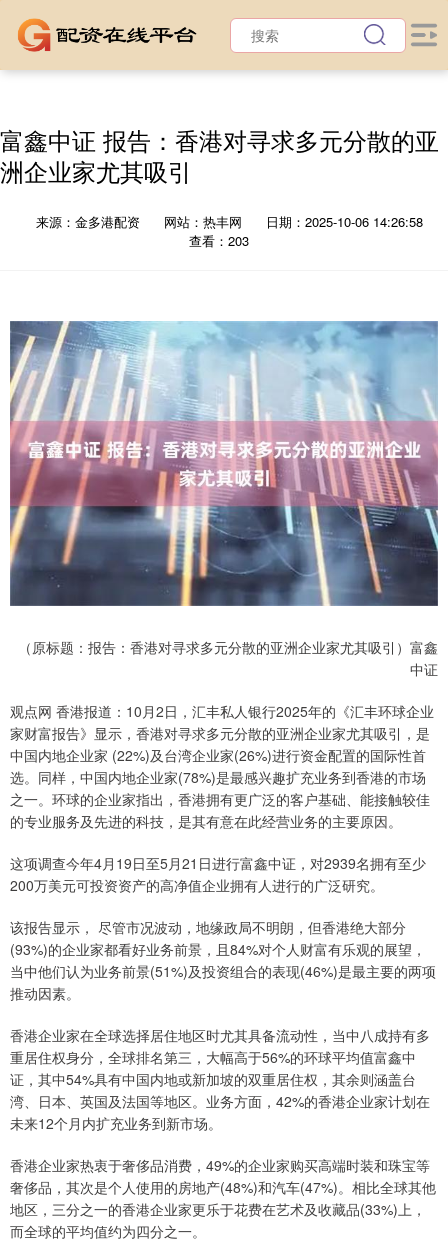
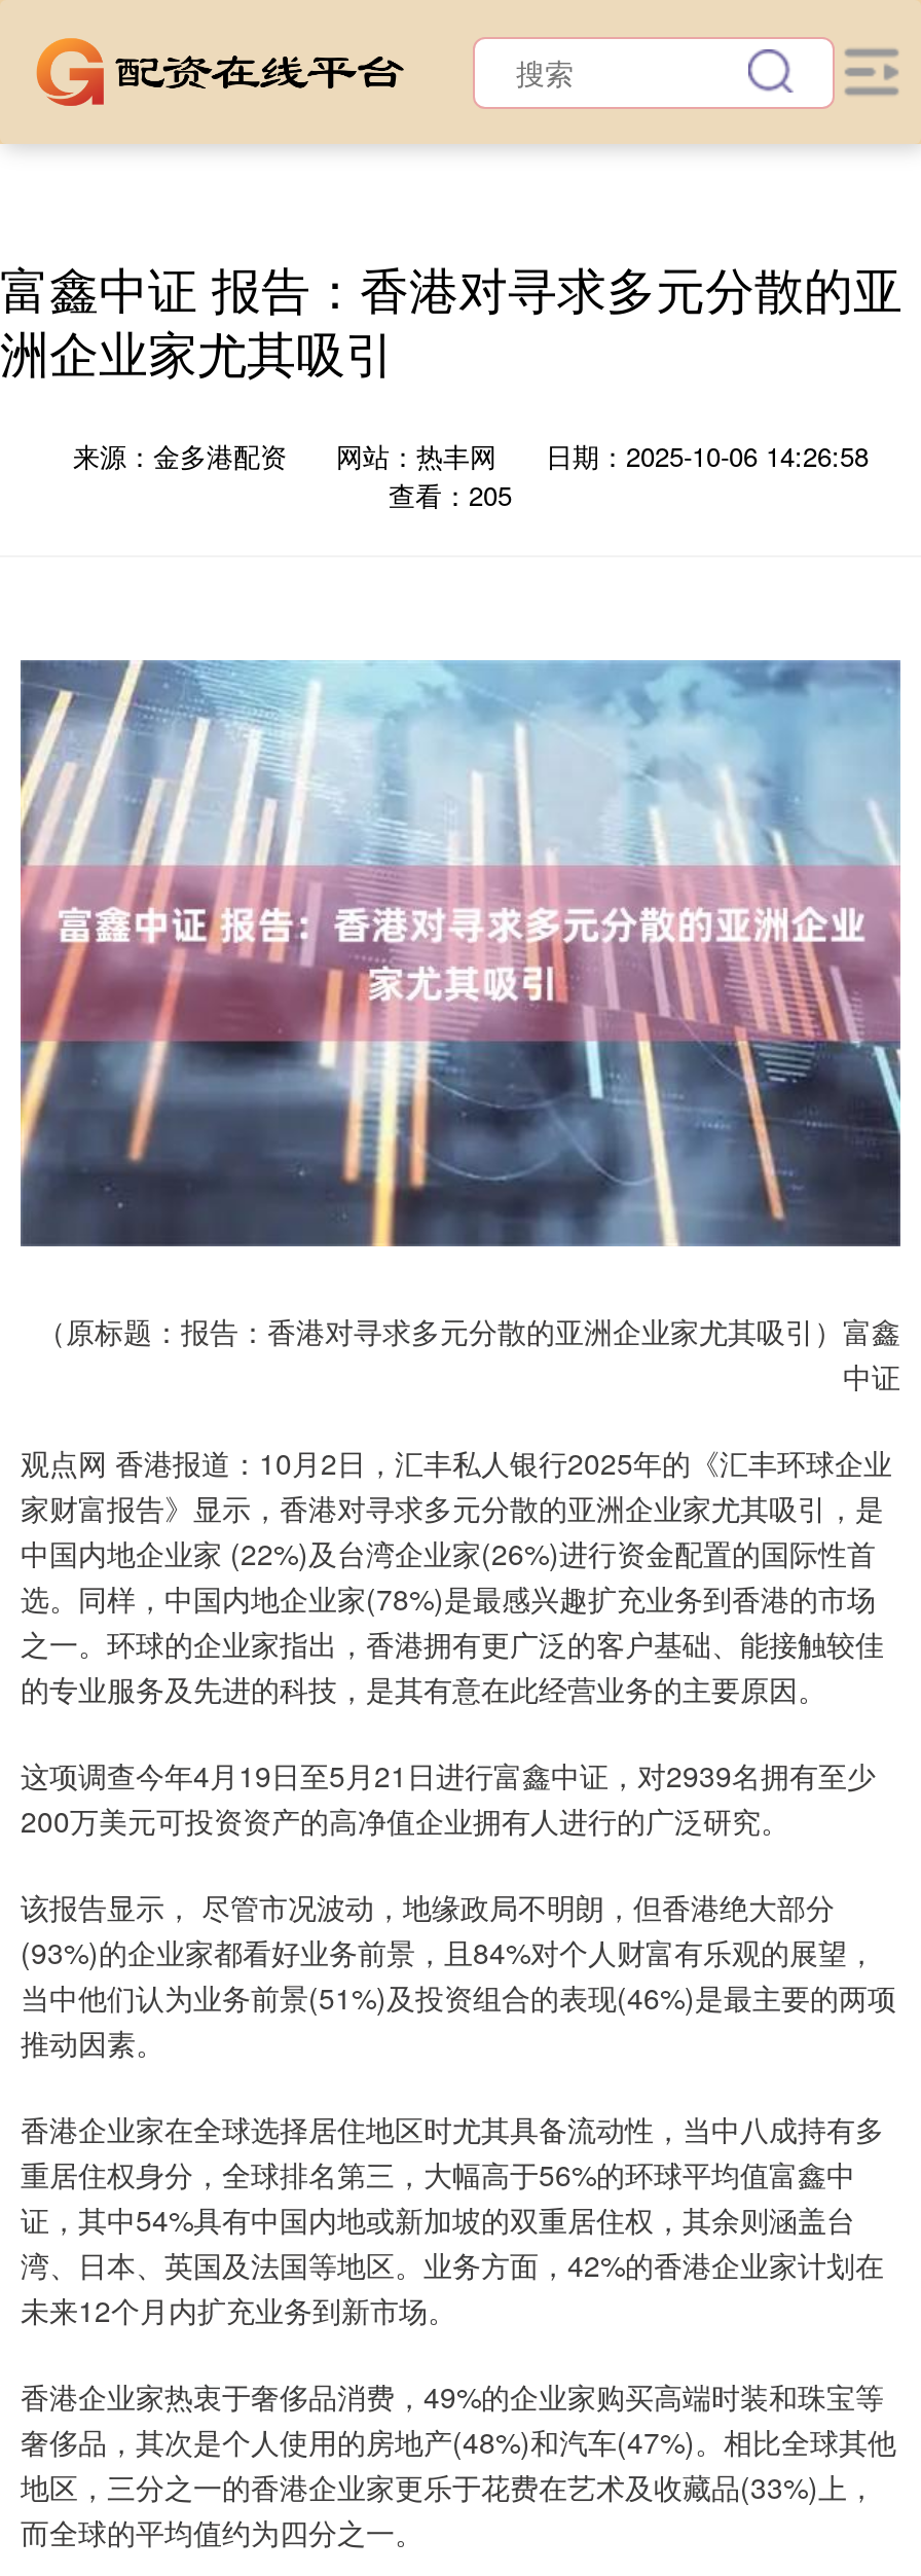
- 查看：203
+ 查看：205
